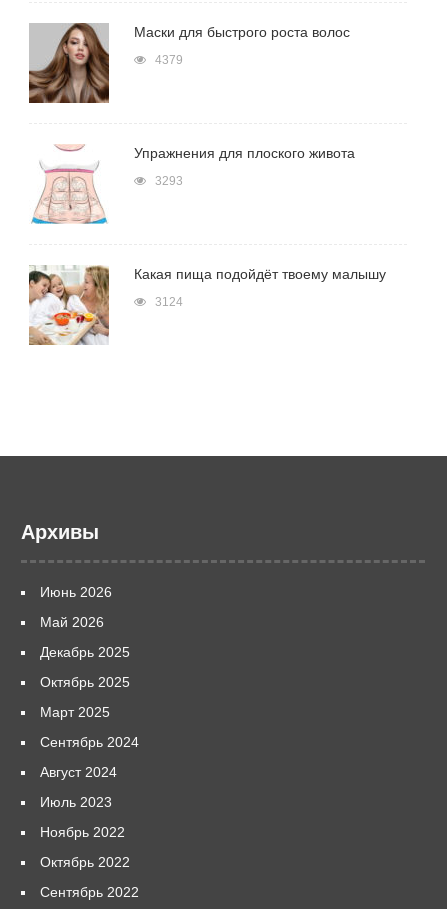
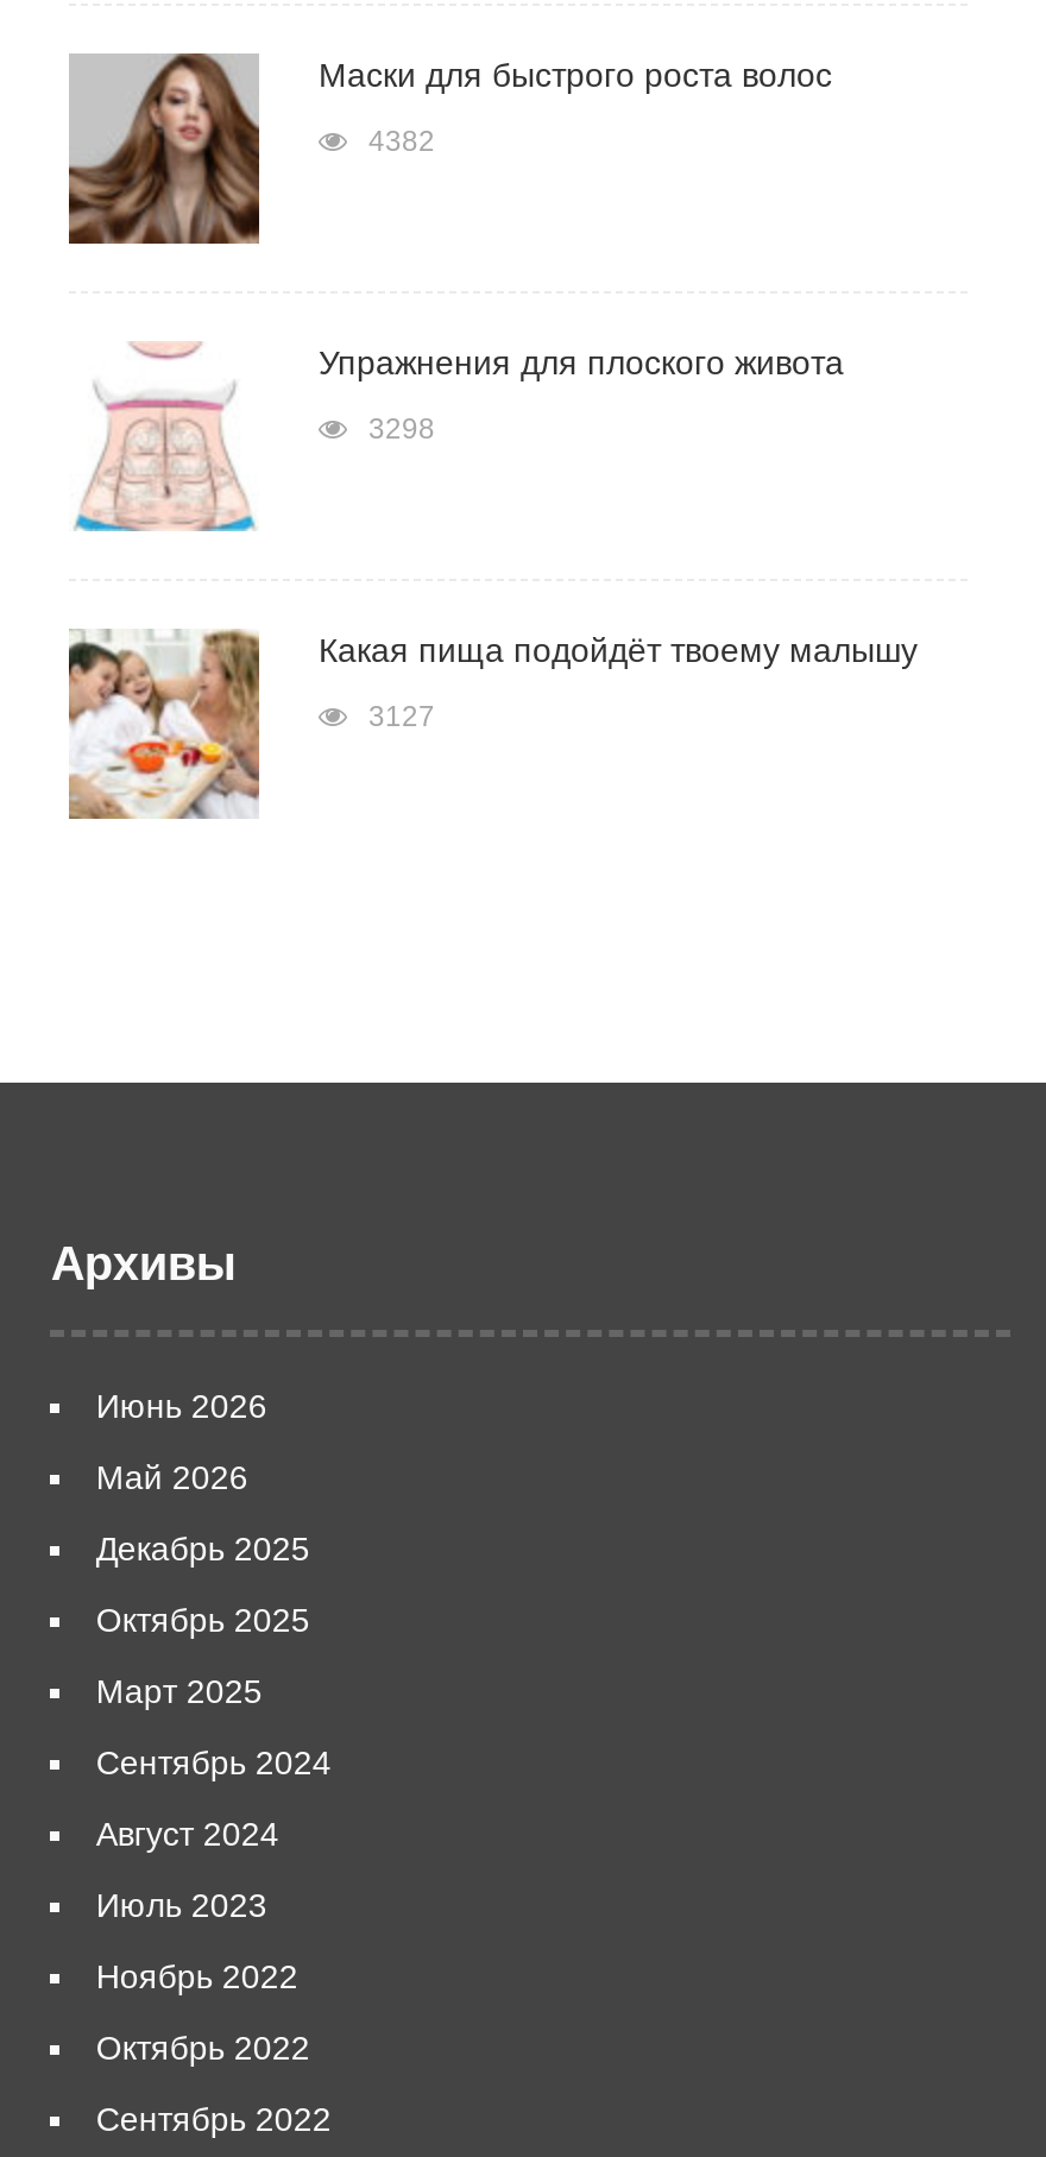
- 4379
+ 4382

- 3293
+ 3298

- 3124
+ 3127
